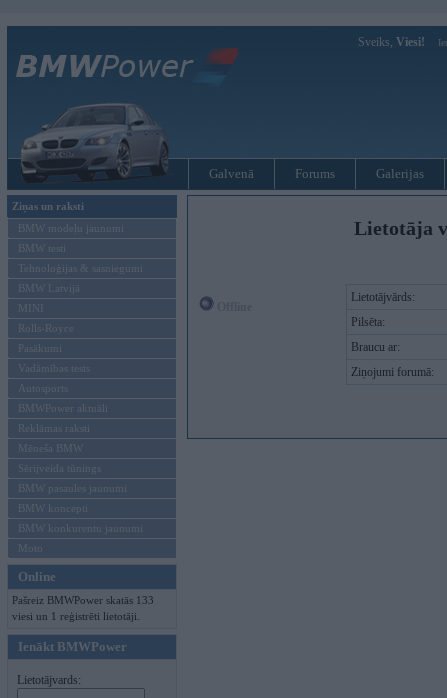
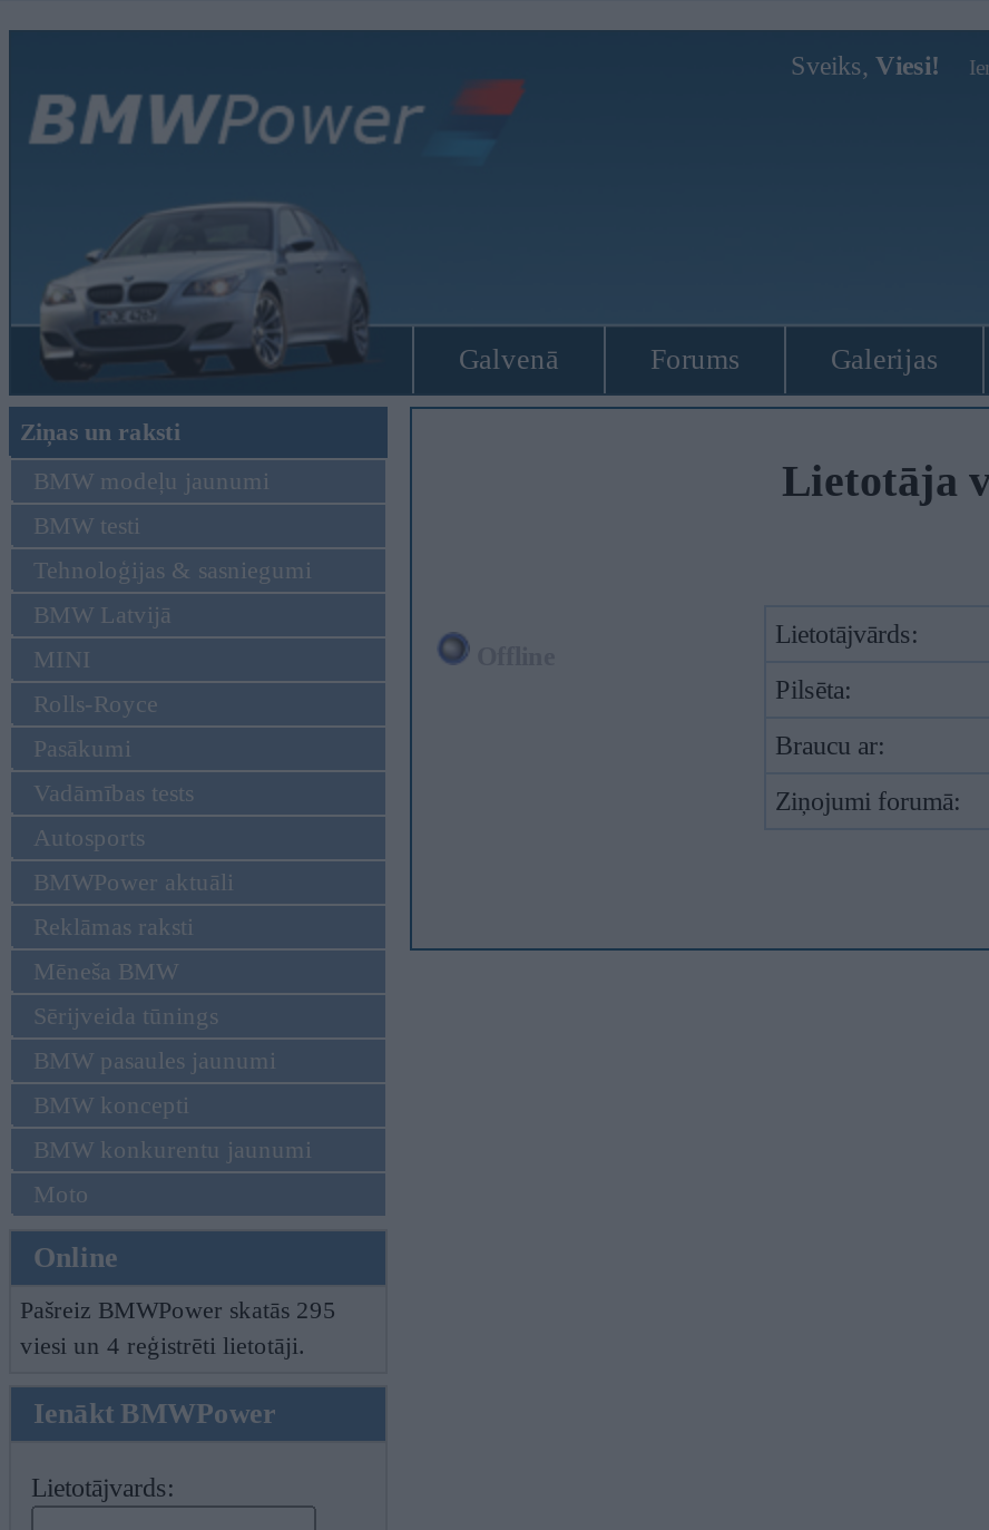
- Pašreiz BMWPower skatās 133
+ Pašreiz BMWPower skatās 295

- viesi un 1 reģistrēti lietotāji.
+ viesi un 4 reģistrēti lietotāji.
